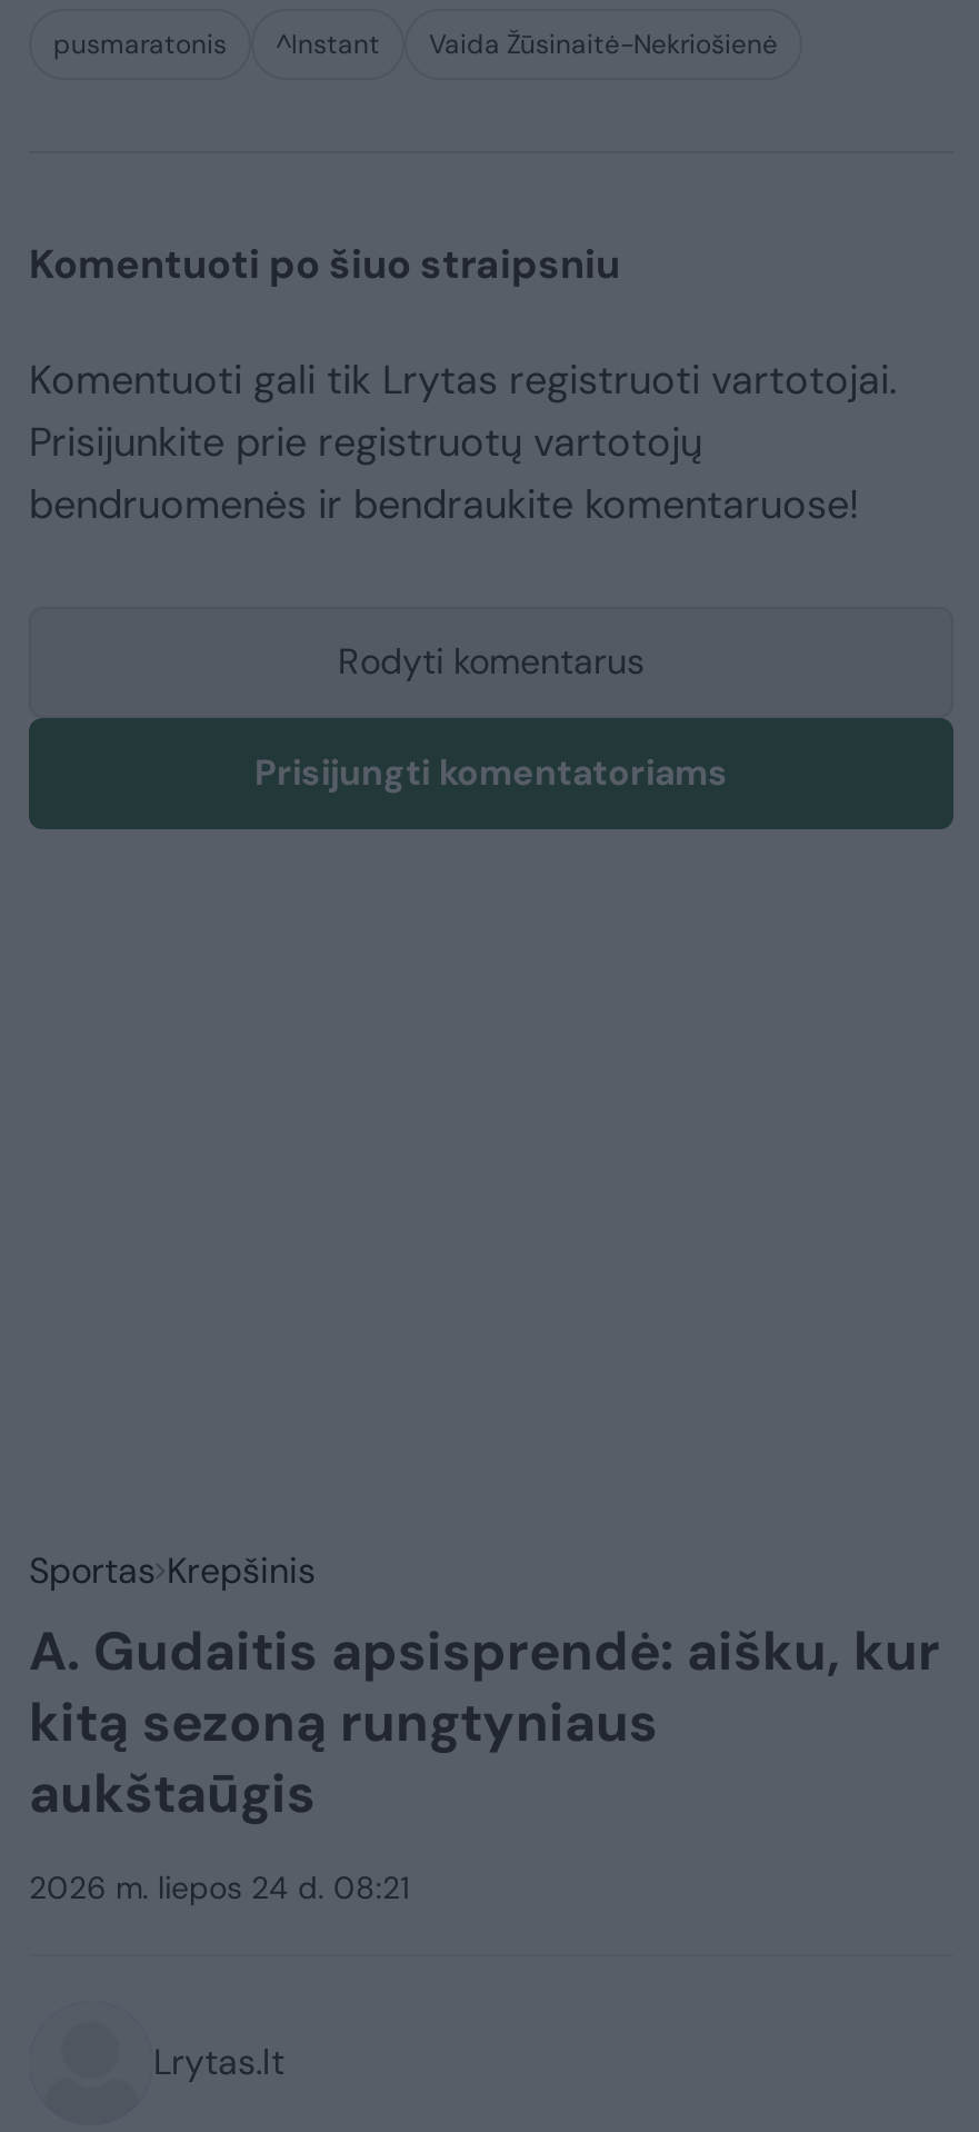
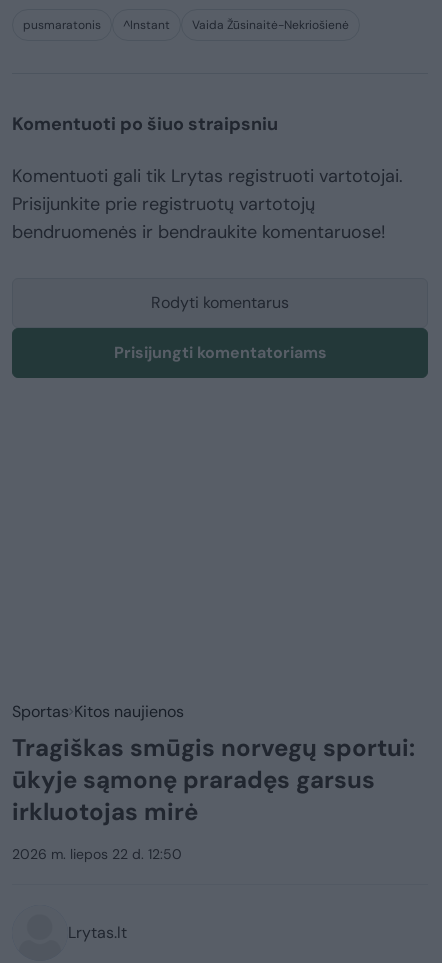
- Sportas Krepšinis
- A. Gudaitis apsisprendė: aišku, kur
- kitą sezoną rungtyniaus
- aukštaūgis
+ Sportas Kitos naujienos
+ Tragiškas smūgis norvegų sportui:
+ ūkyje sąmonę praradęs garsus
+ irkluotojas mirė

- 2026 m. liepos 24 d. 08:21
+ 2026 m. liepos 22 d. 12:50
